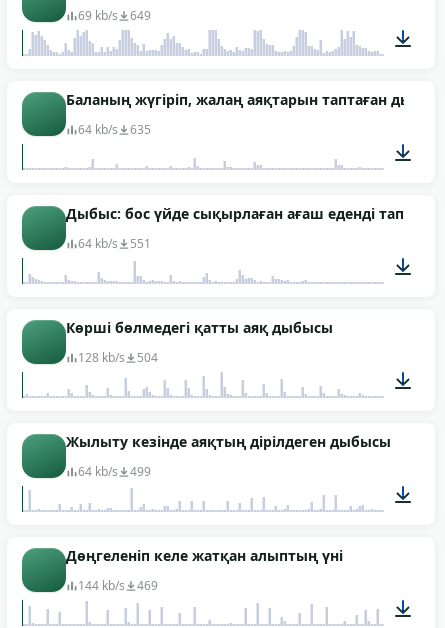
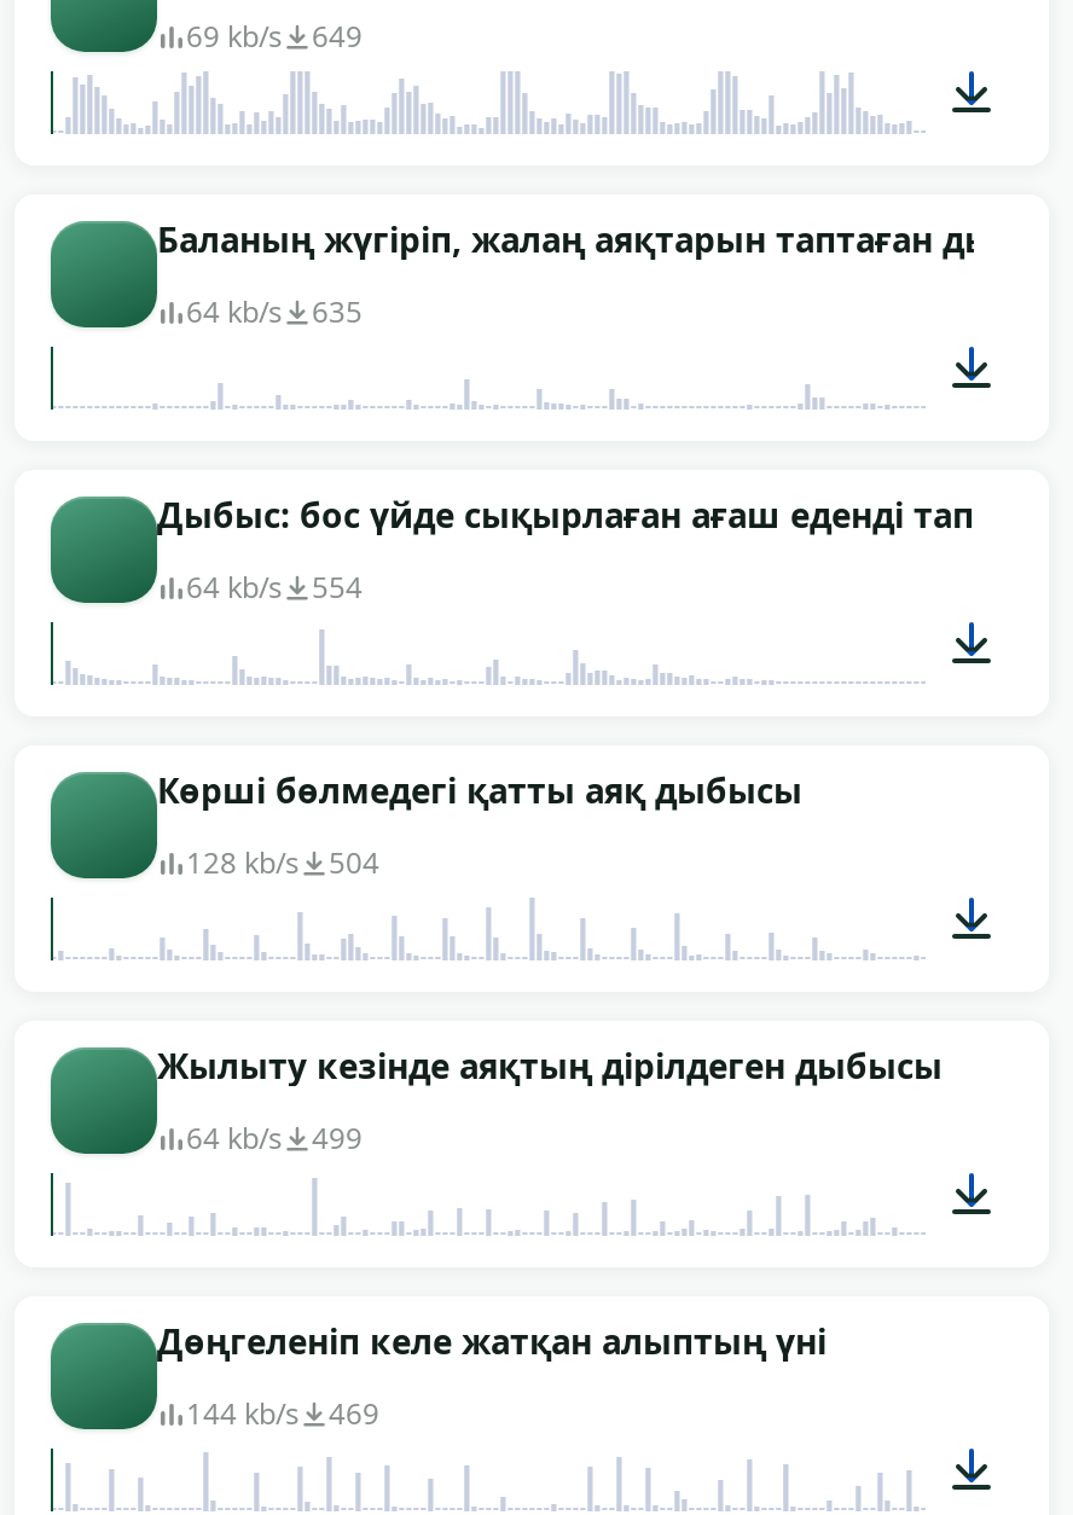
- 64 kb/s 551
+ 64 kb/s 554
